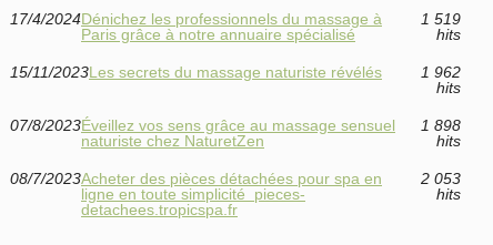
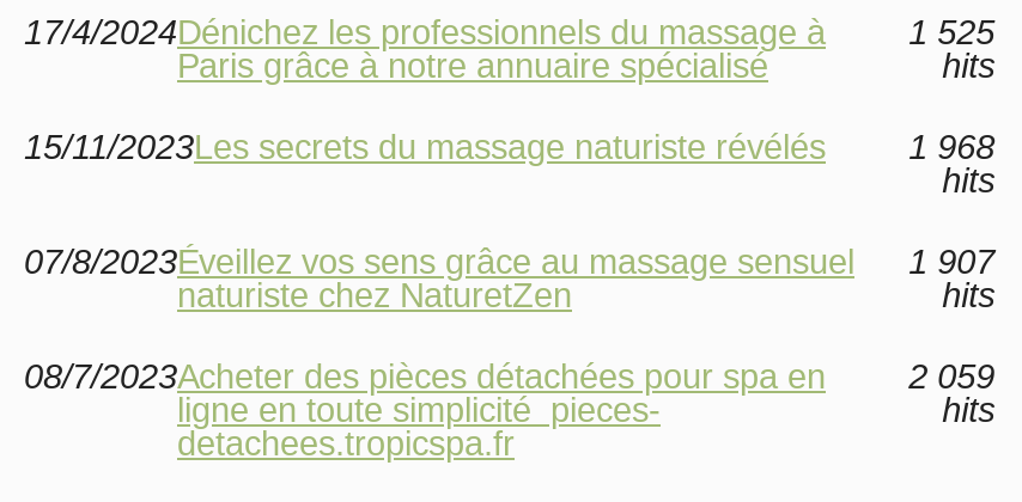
- 1 519
+ 1 525

- 1 962
+ 1 968

- 07/8/2023Éveillez vos sens grâce au massage sensuel 1 898
+ 07/8/2023Éveillez vos sens grâce au massage sensuel 1 907

- 2 053
+ 2 059
